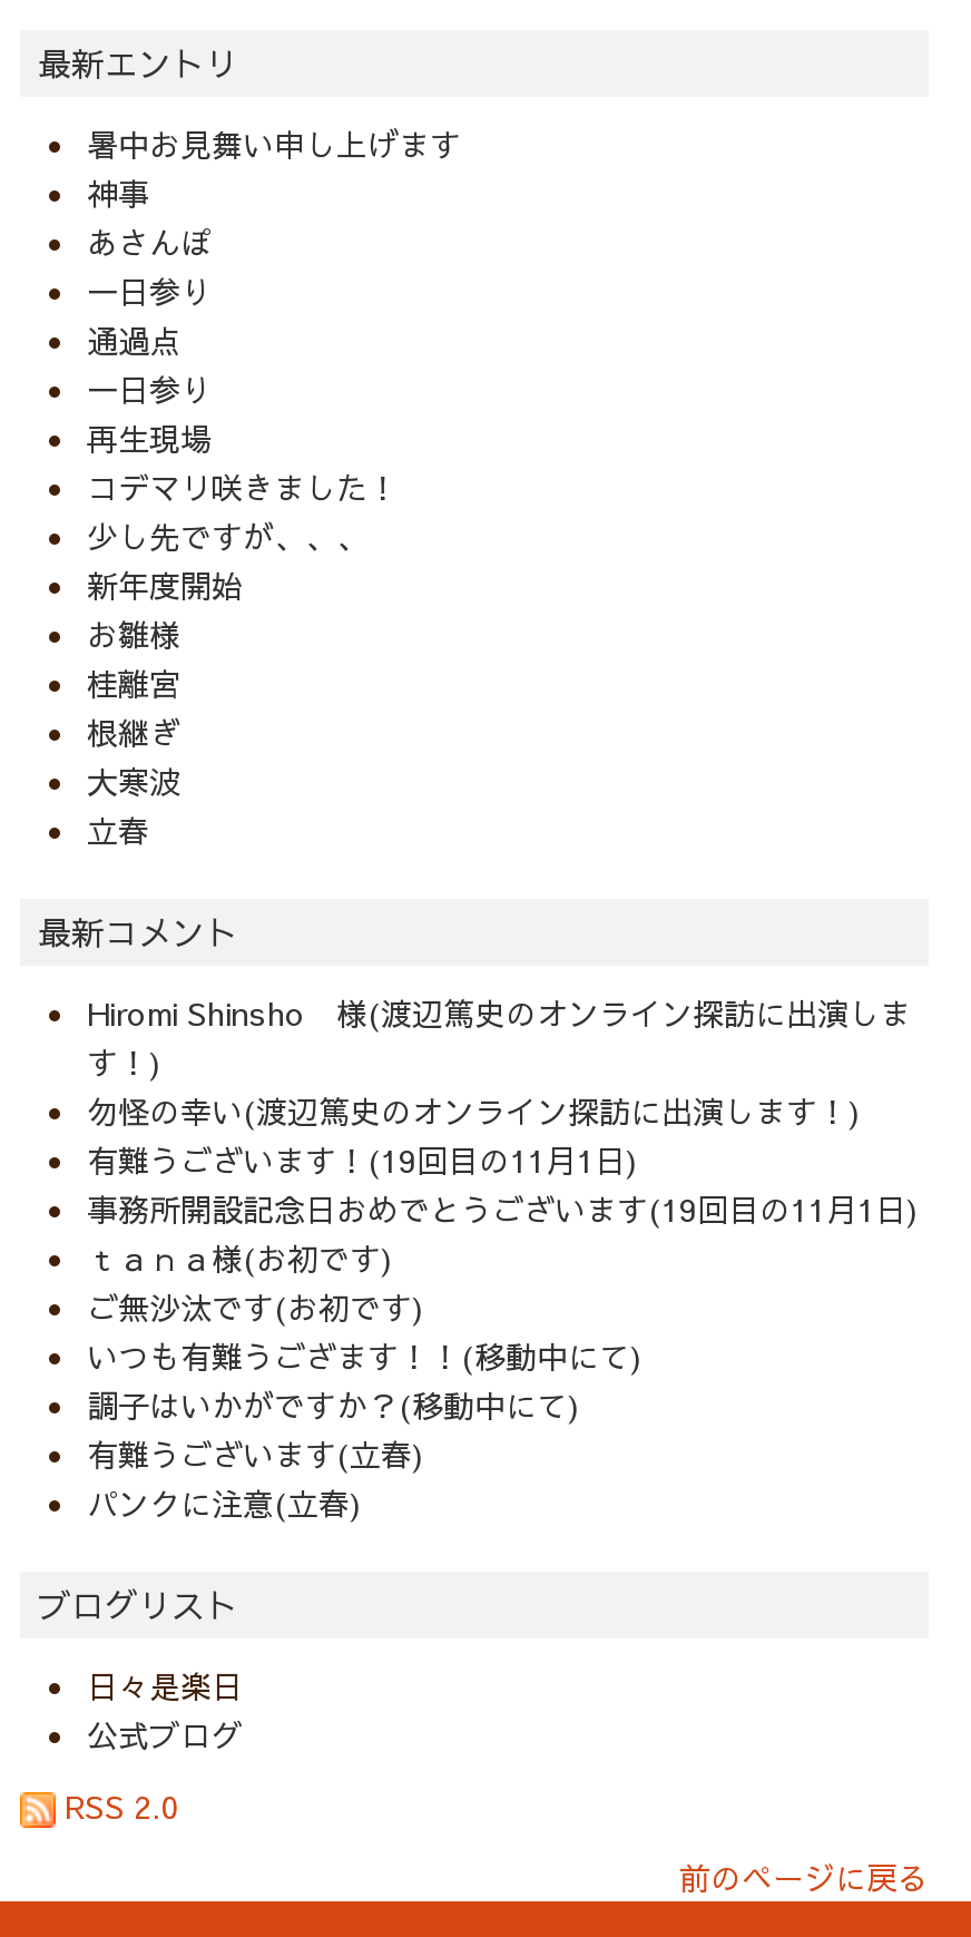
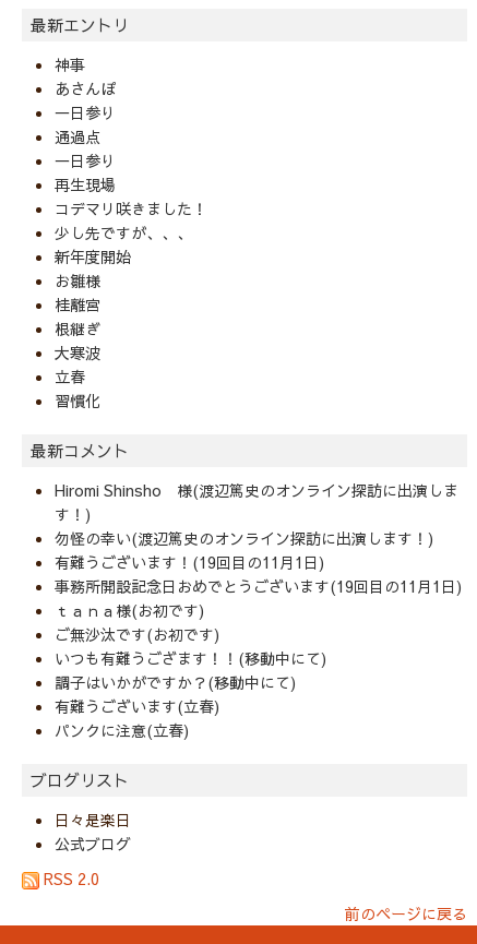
- 暑中お見舞い申し上げます

moved up: 神事 | あさんぽ | 一日参り | ... | 大寒波 | 立春

+ 習慣化
